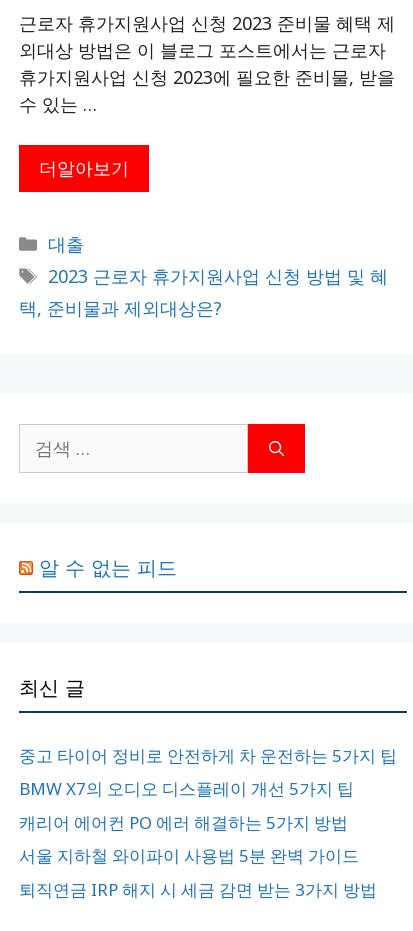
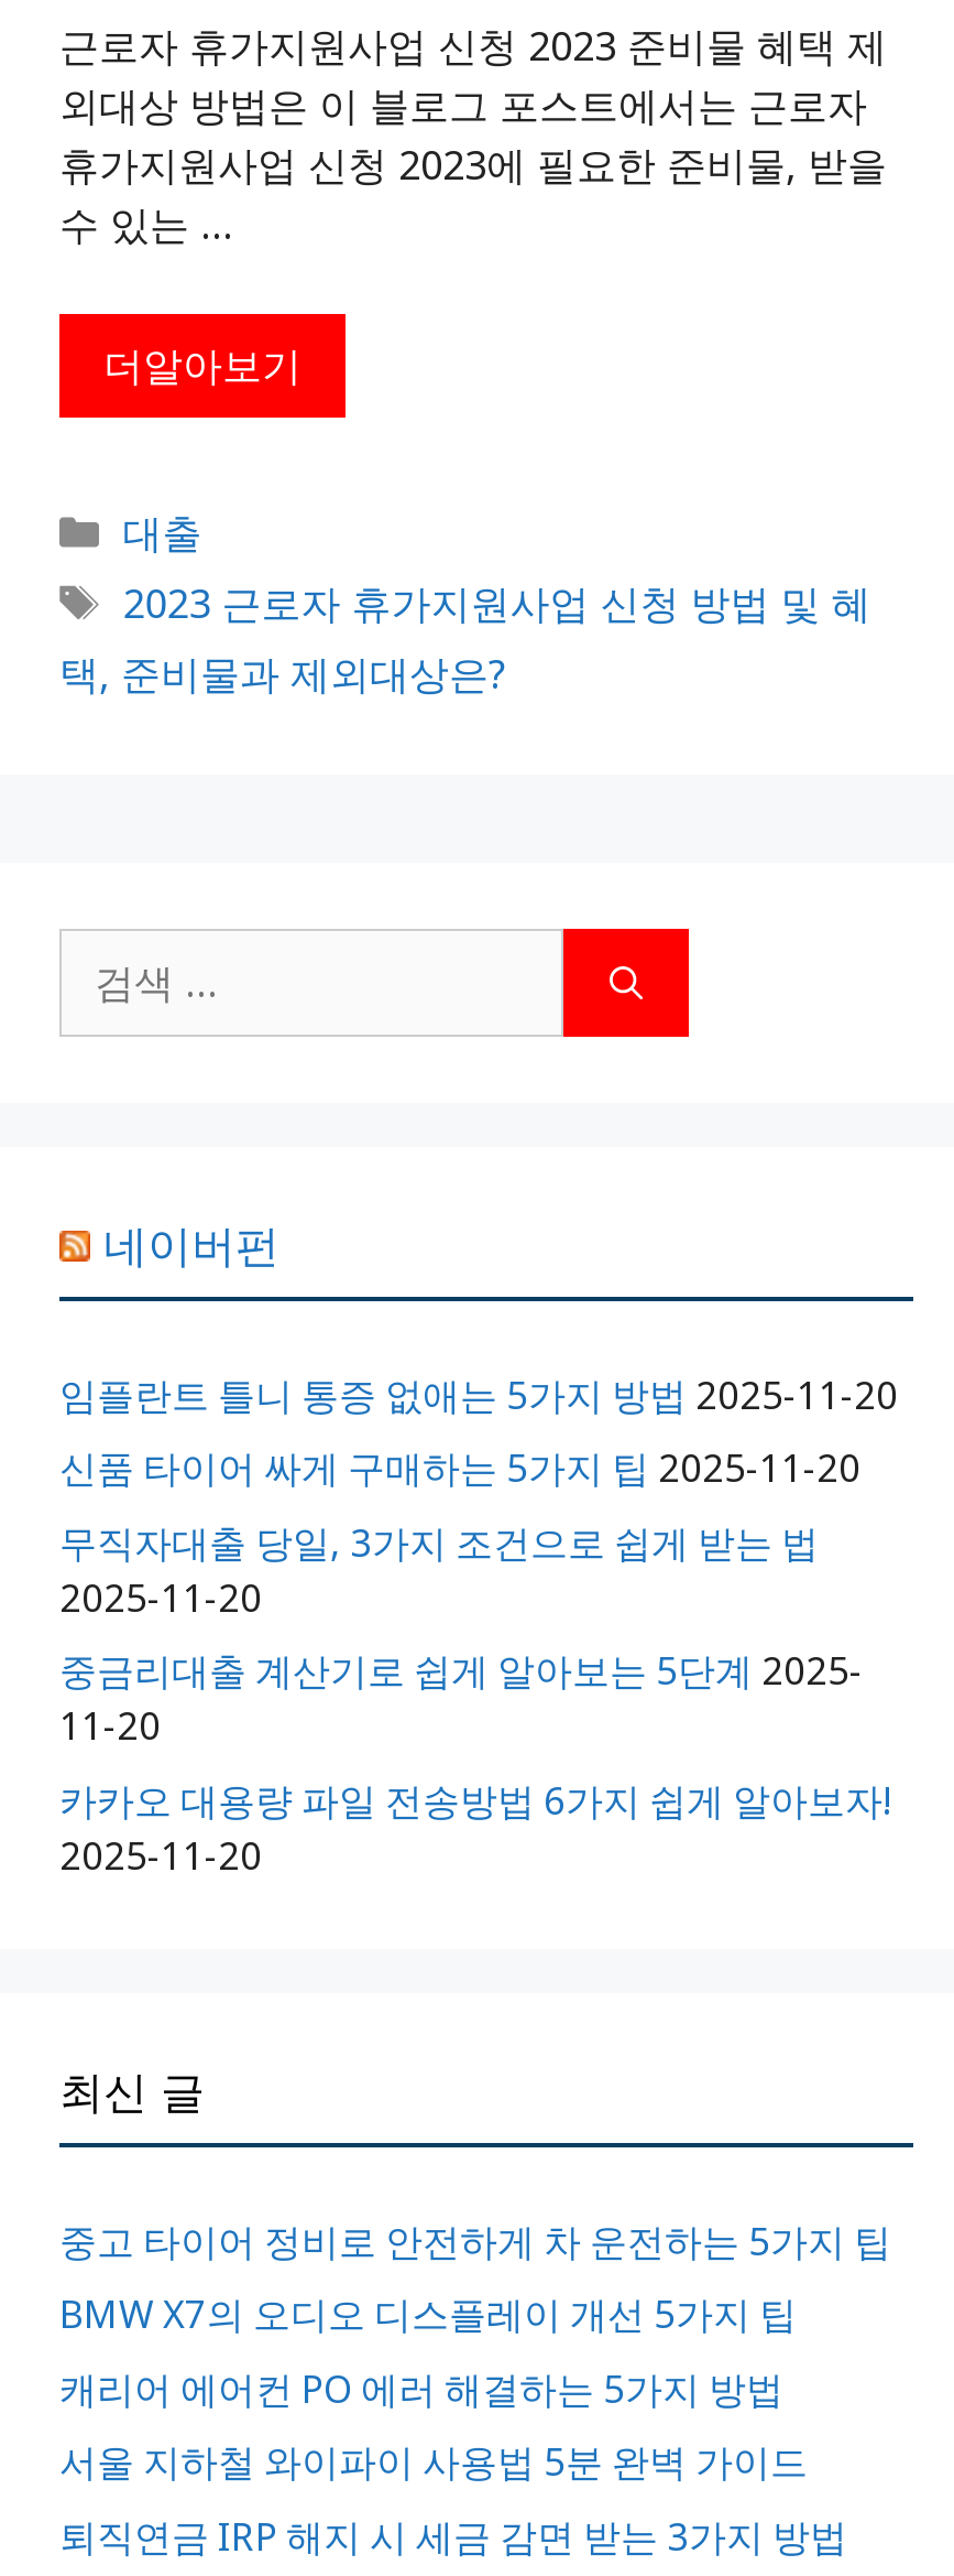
- 알 수 없는 피드
+ 네이버펀
+ 임플란트 틀니 통증 없애는 5가지 방법 2025-11-20
+ 신품 타이어 싸게 구매하는 5가지 팁 2025-11-20
+ 무직자대출 당일, 3가지 조건으로 쉽게 받는 법
+ 2025-11-20
+ 중금리대출 계산기로 쉽게 알아보는 5단계 2025-
+ 11-20
+ 카카오 대용량 파일 전송방법 6가지 쉽게 알아보자!
+ 2025-11-20
